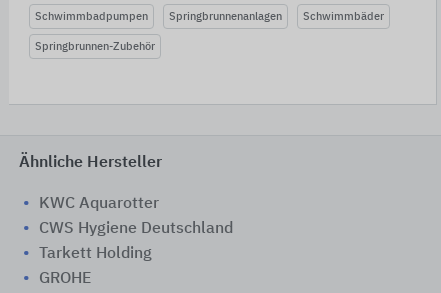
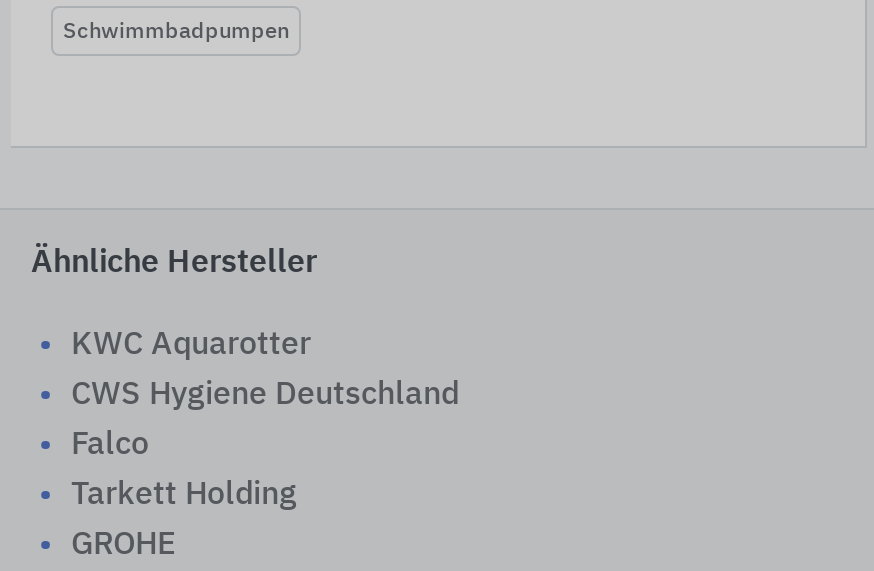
- Springbrunnenanlagen
- Schwimmbäder
- Springbrunnen-Zubehör

moved up: Ähnliche Hersteller | KWC Aquarotter | CWS Hygiene Deutschland

+ Falco
